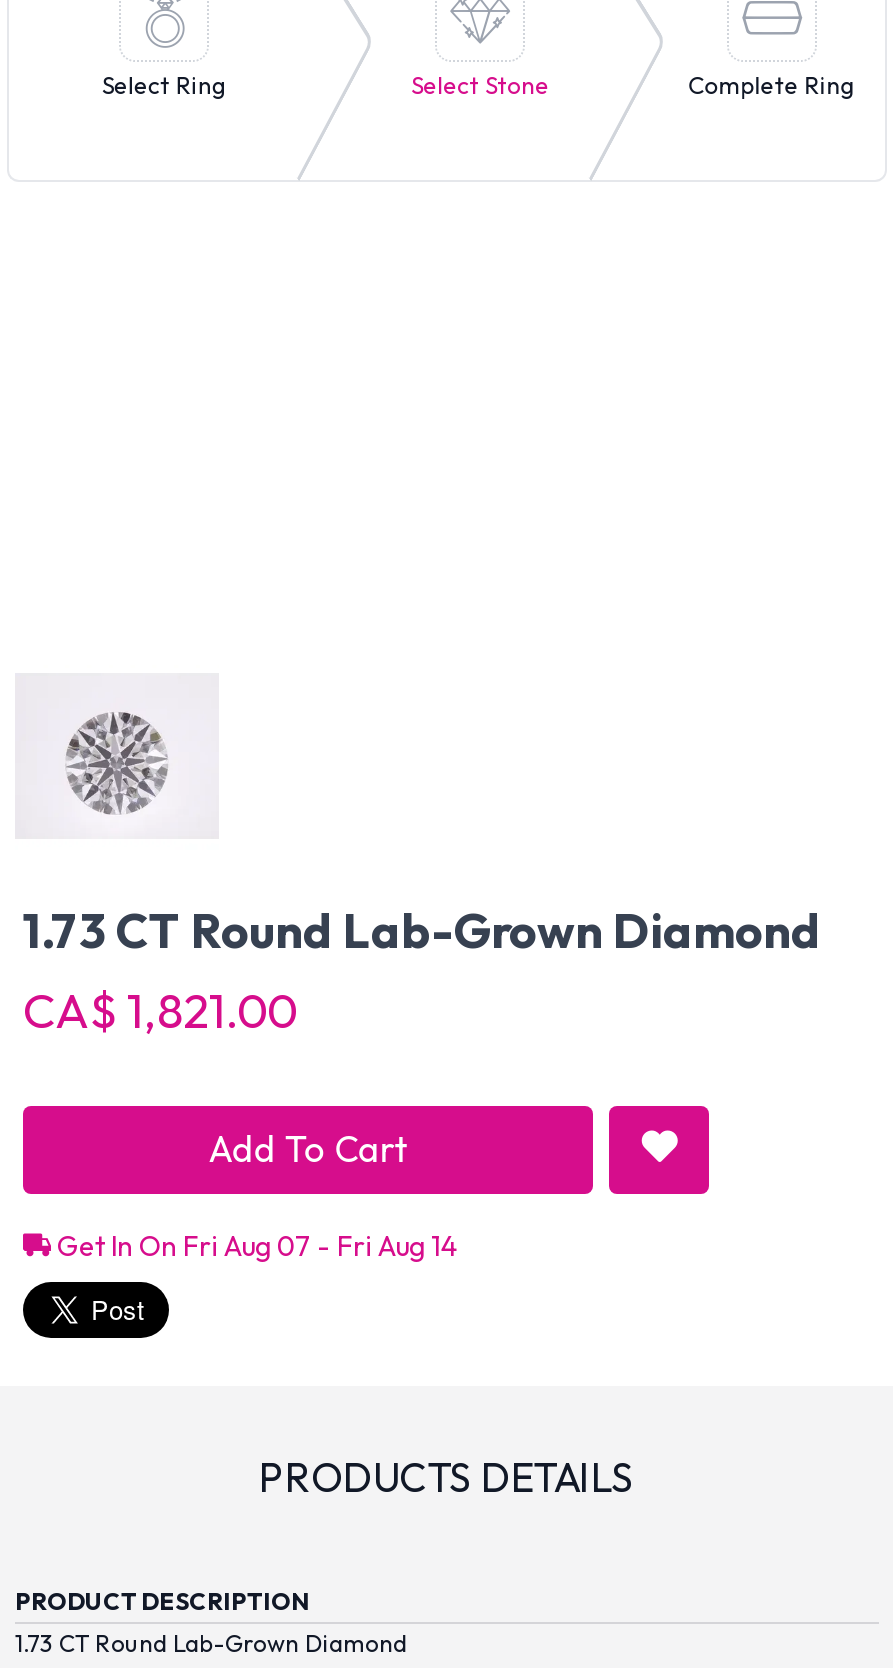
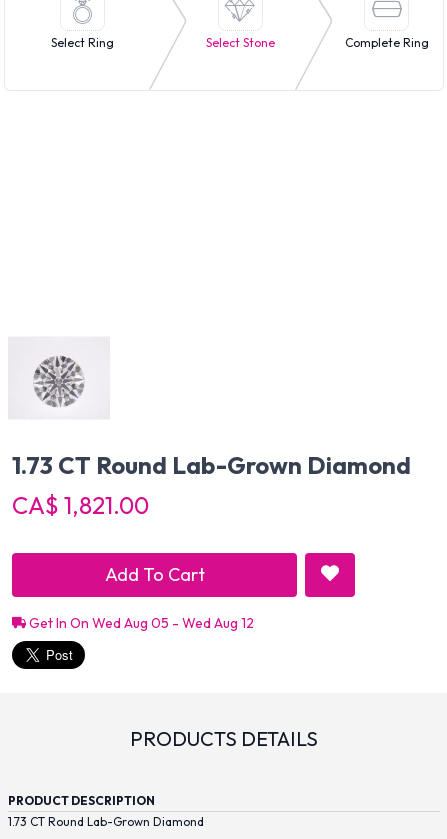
- Get In On Fri Aug 07 - Fri Aug 14
+ Get In On Wed Aug 05 - Wed Aug 12
